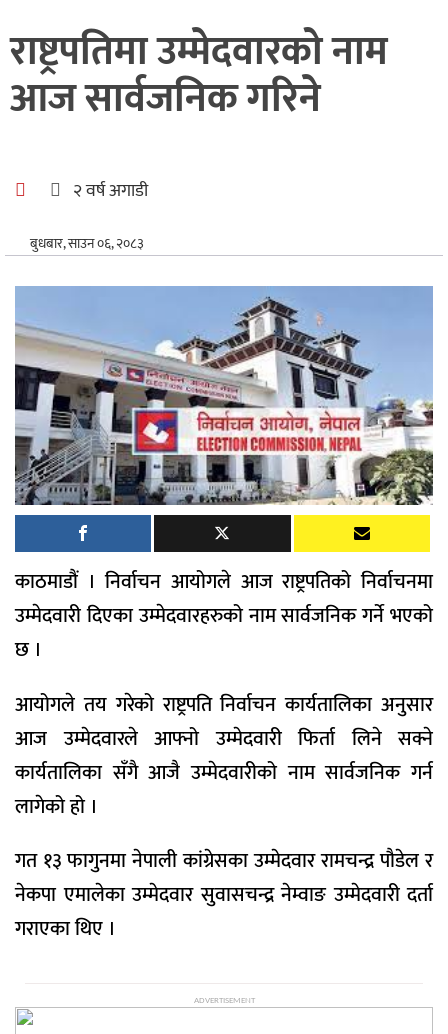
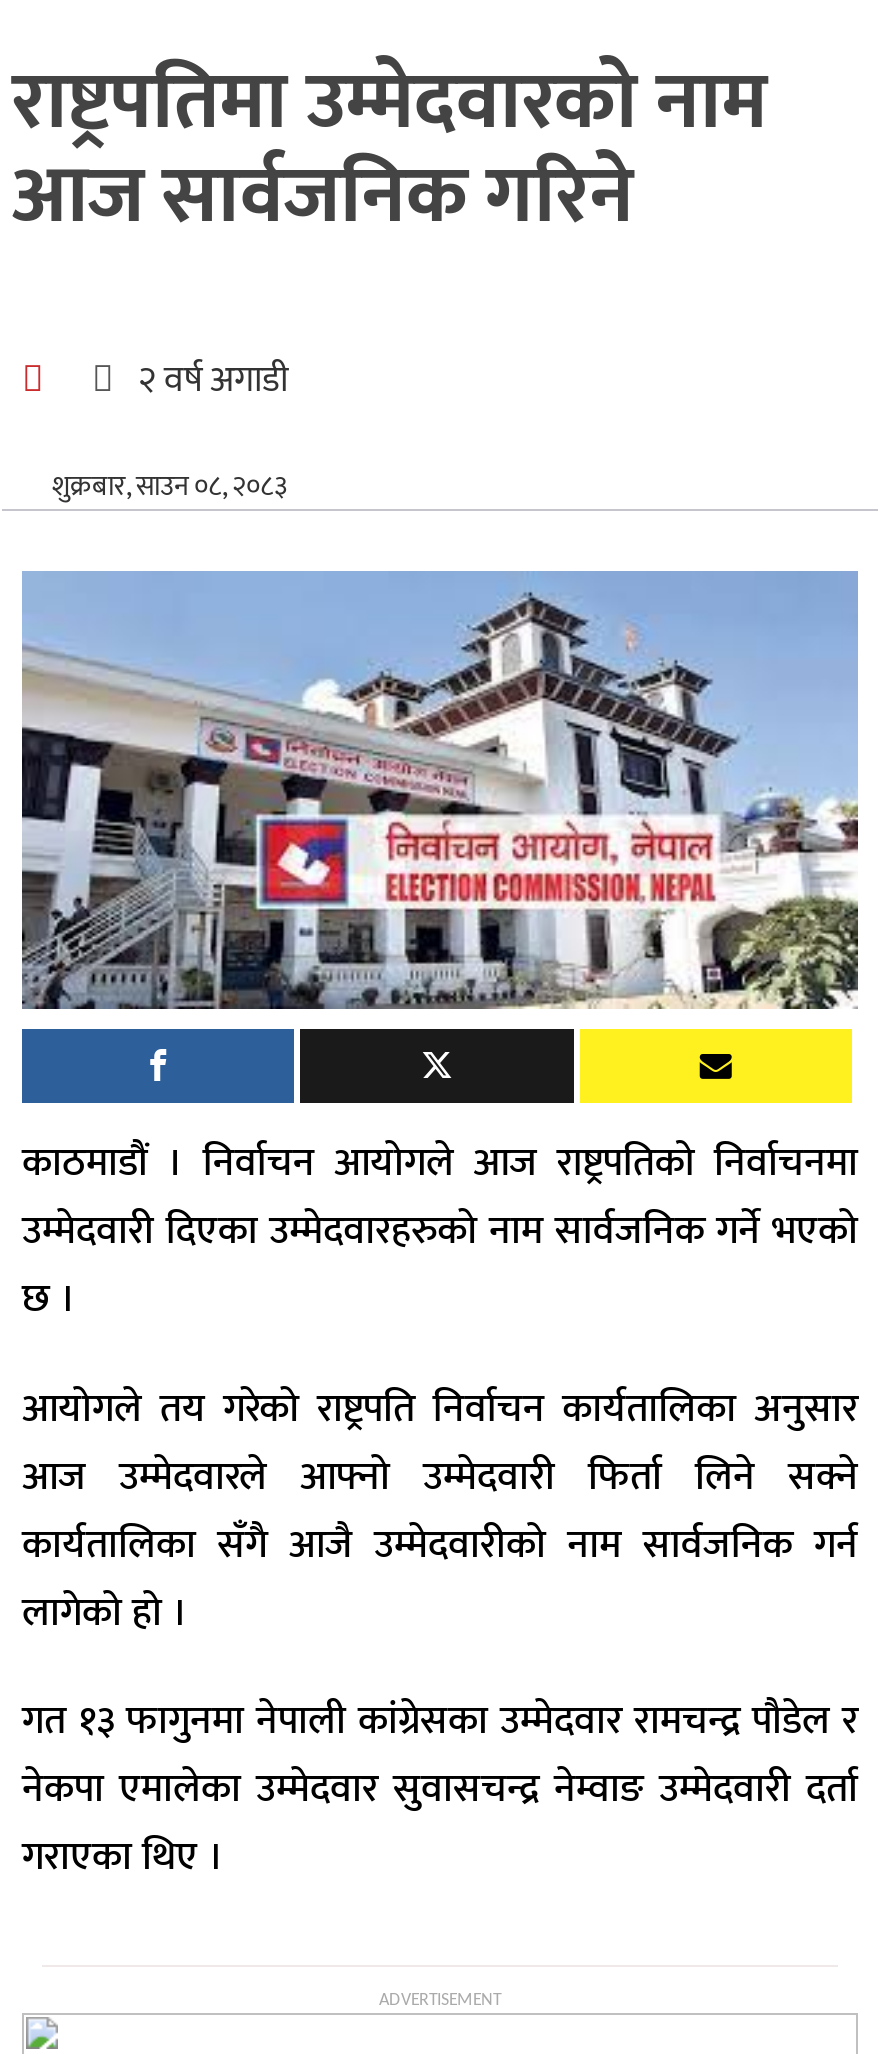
- बुधबार, साउन ०६, २०८३
+ शुक्रबार, साउन ०८, २०८३
